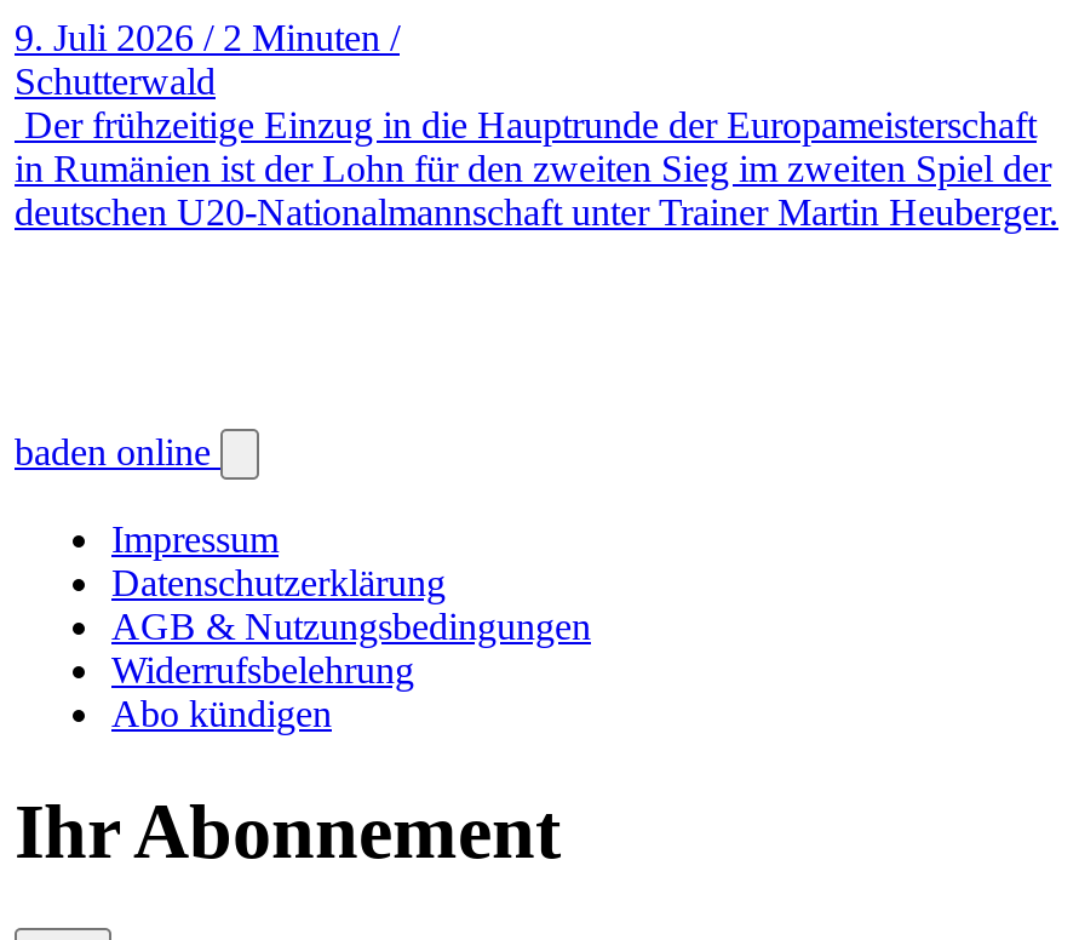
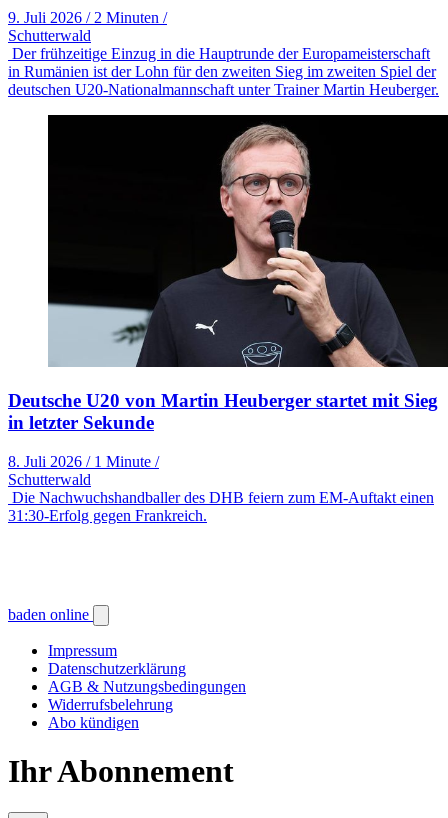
+ [image]
+ Deutsche U20 von Martin Heuberger startet mit Sieg
+ in letzter Sekunde
+ 8. Juli 2026 / 1 Minute /
+ Schutterwald
+ Die Nachwuchshandballer des DHB feiern zum EM-Auftakt einen
+ 31:30-Erfolg gegen Frankreich.
